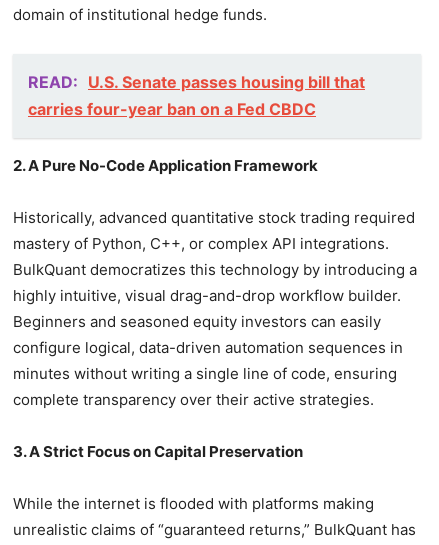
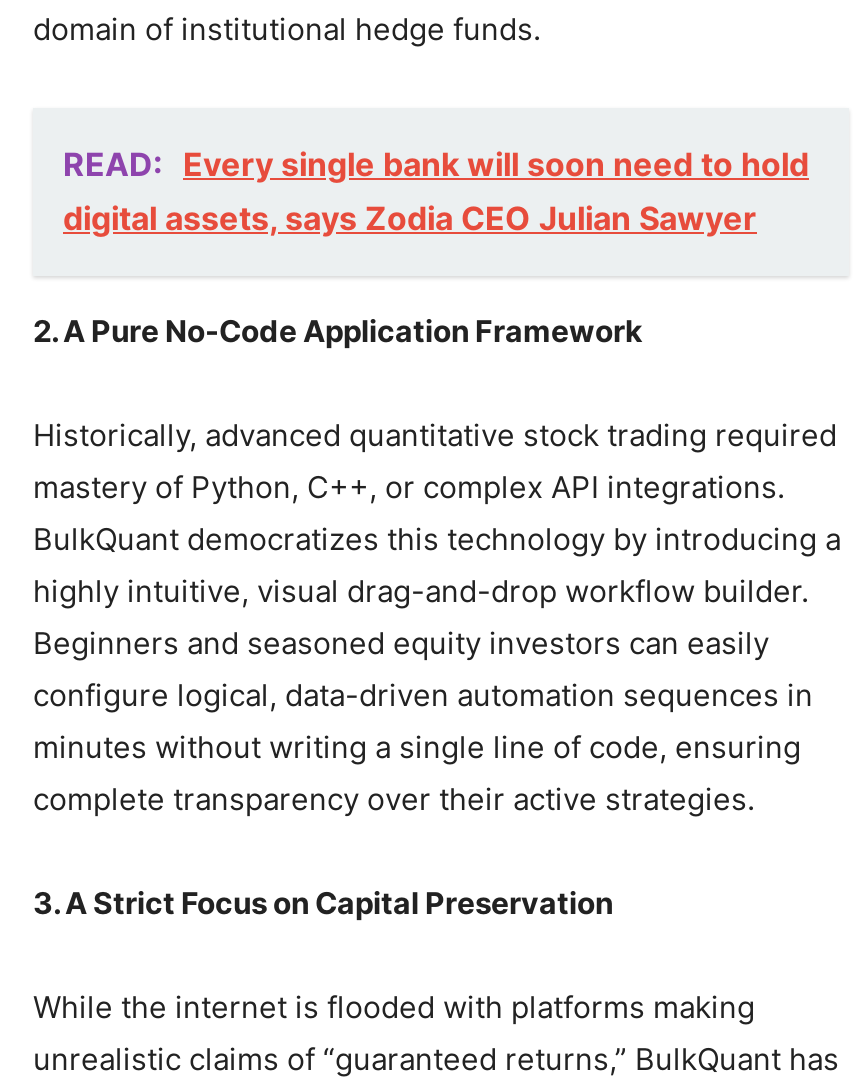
- READ: U.S. Senate passes housing bill that
- carries four-year ban on a Fed CBDC
+ READ: Every single bank will soon need to hold
+ digital assets, says Zodia CEO Julian Sawyer
